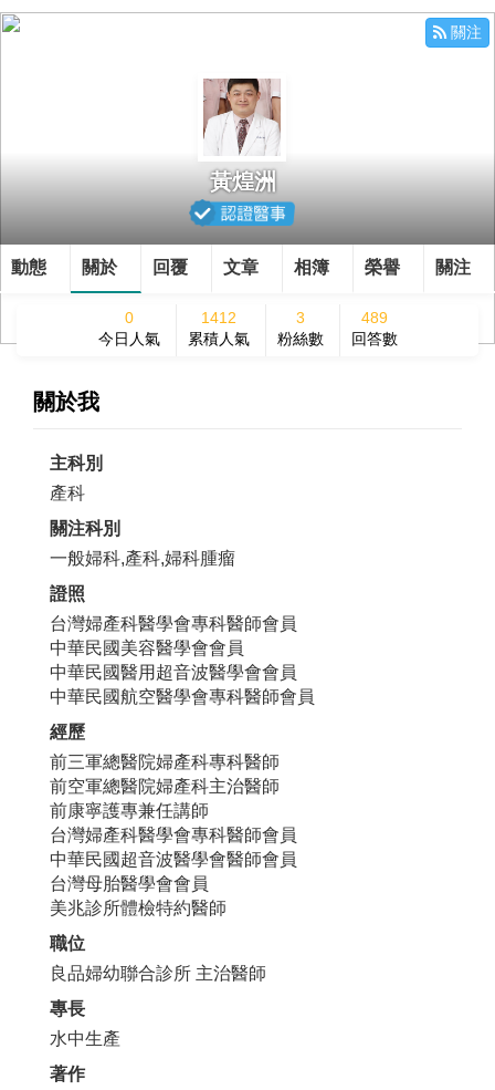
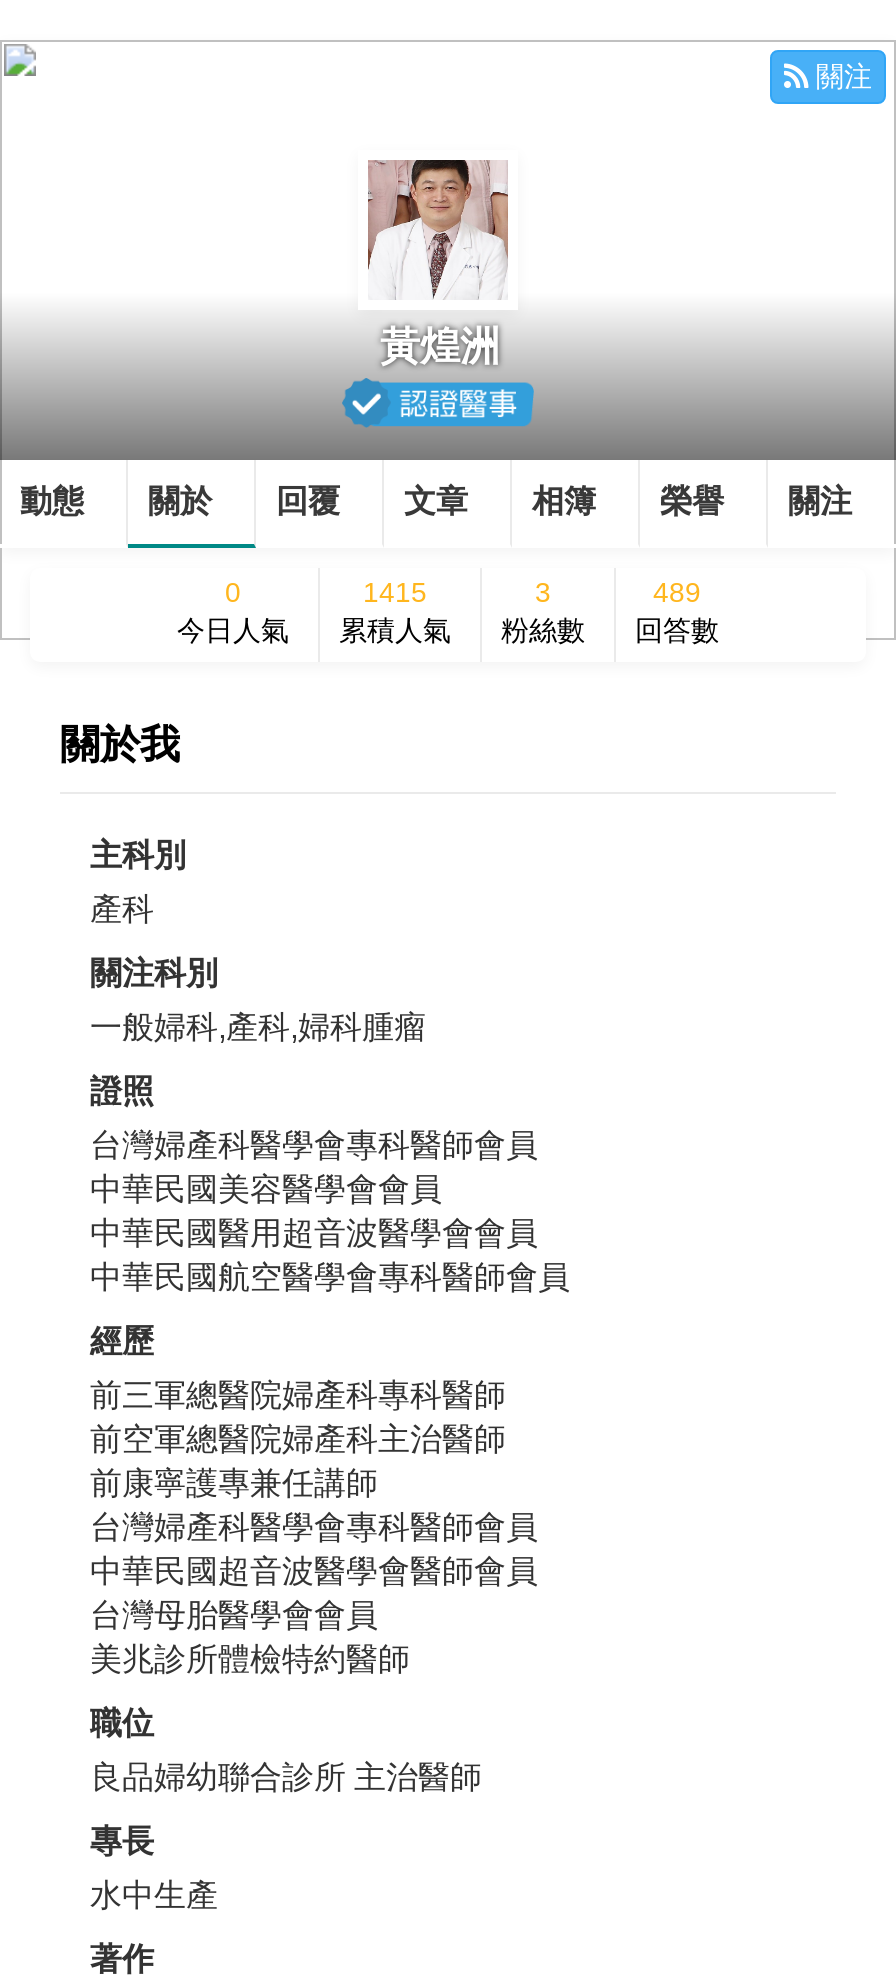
- 1412
+ 1415
